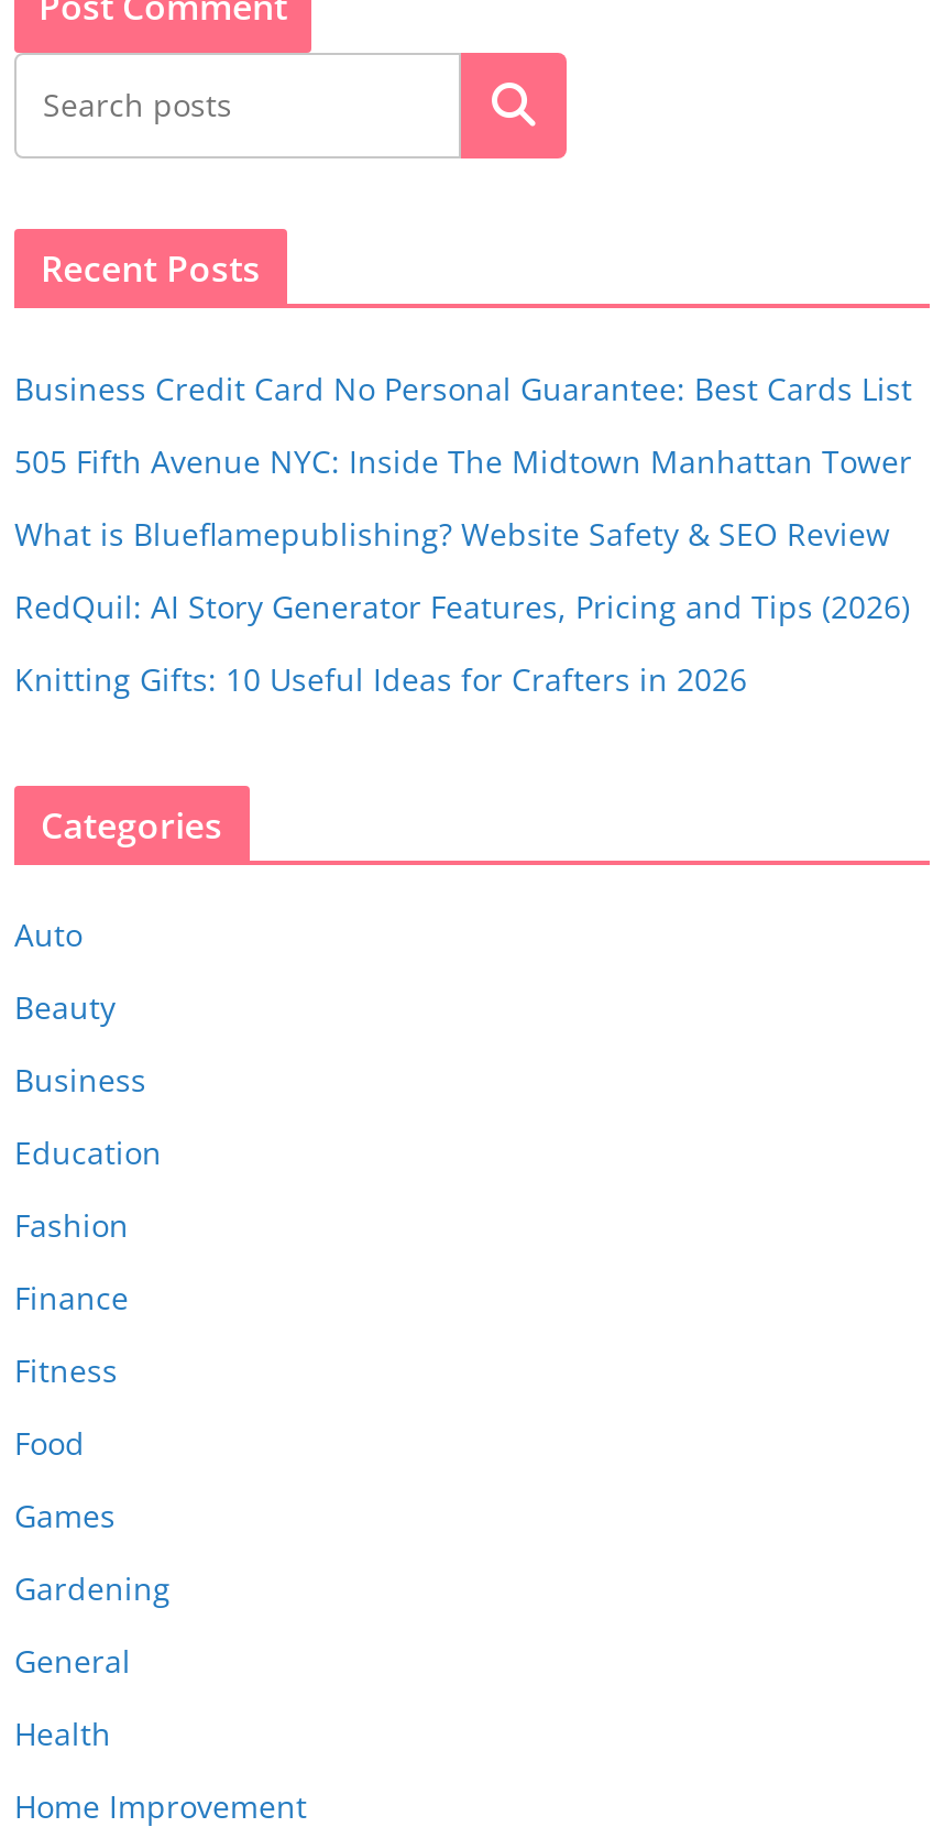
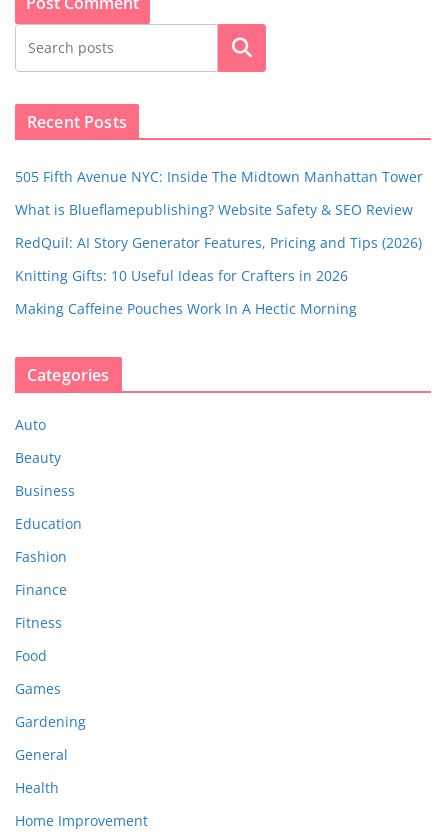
- Business Credit Card No Personal Guarantee: Best Cards List

moved up: 505 Fifth Avenue NYC: Inside The Midtown Manhattan Tower | What is Blueflamepublishing? Website Safety & SEO Review | RedQuil: AI Story Generator Features, Pricing and Tips (2026) | Knitting Gifts: 10 Useful Ideas for Crafters in 2026

+ Making Caffeine Pouches Work In A Hectic Morning
